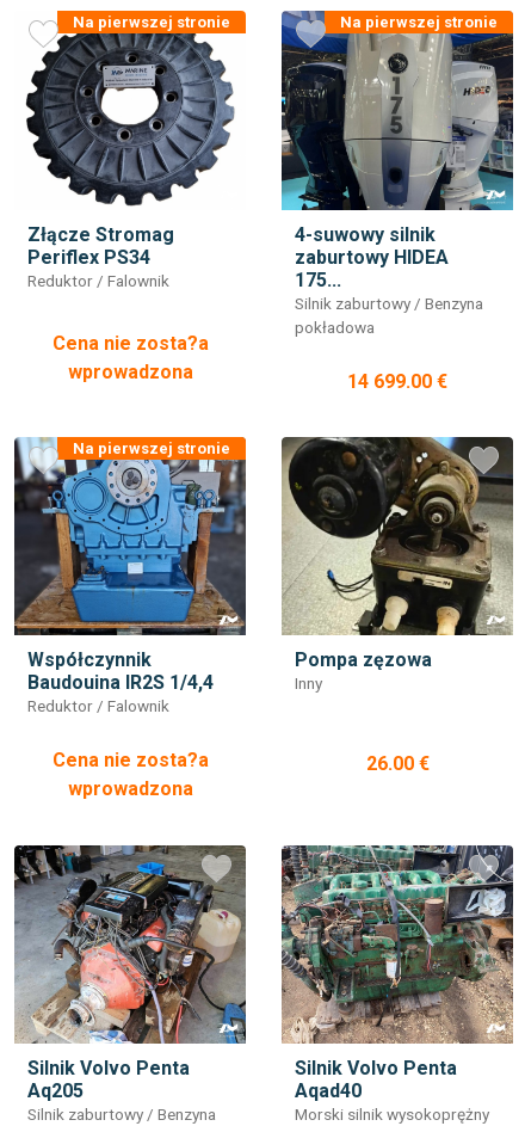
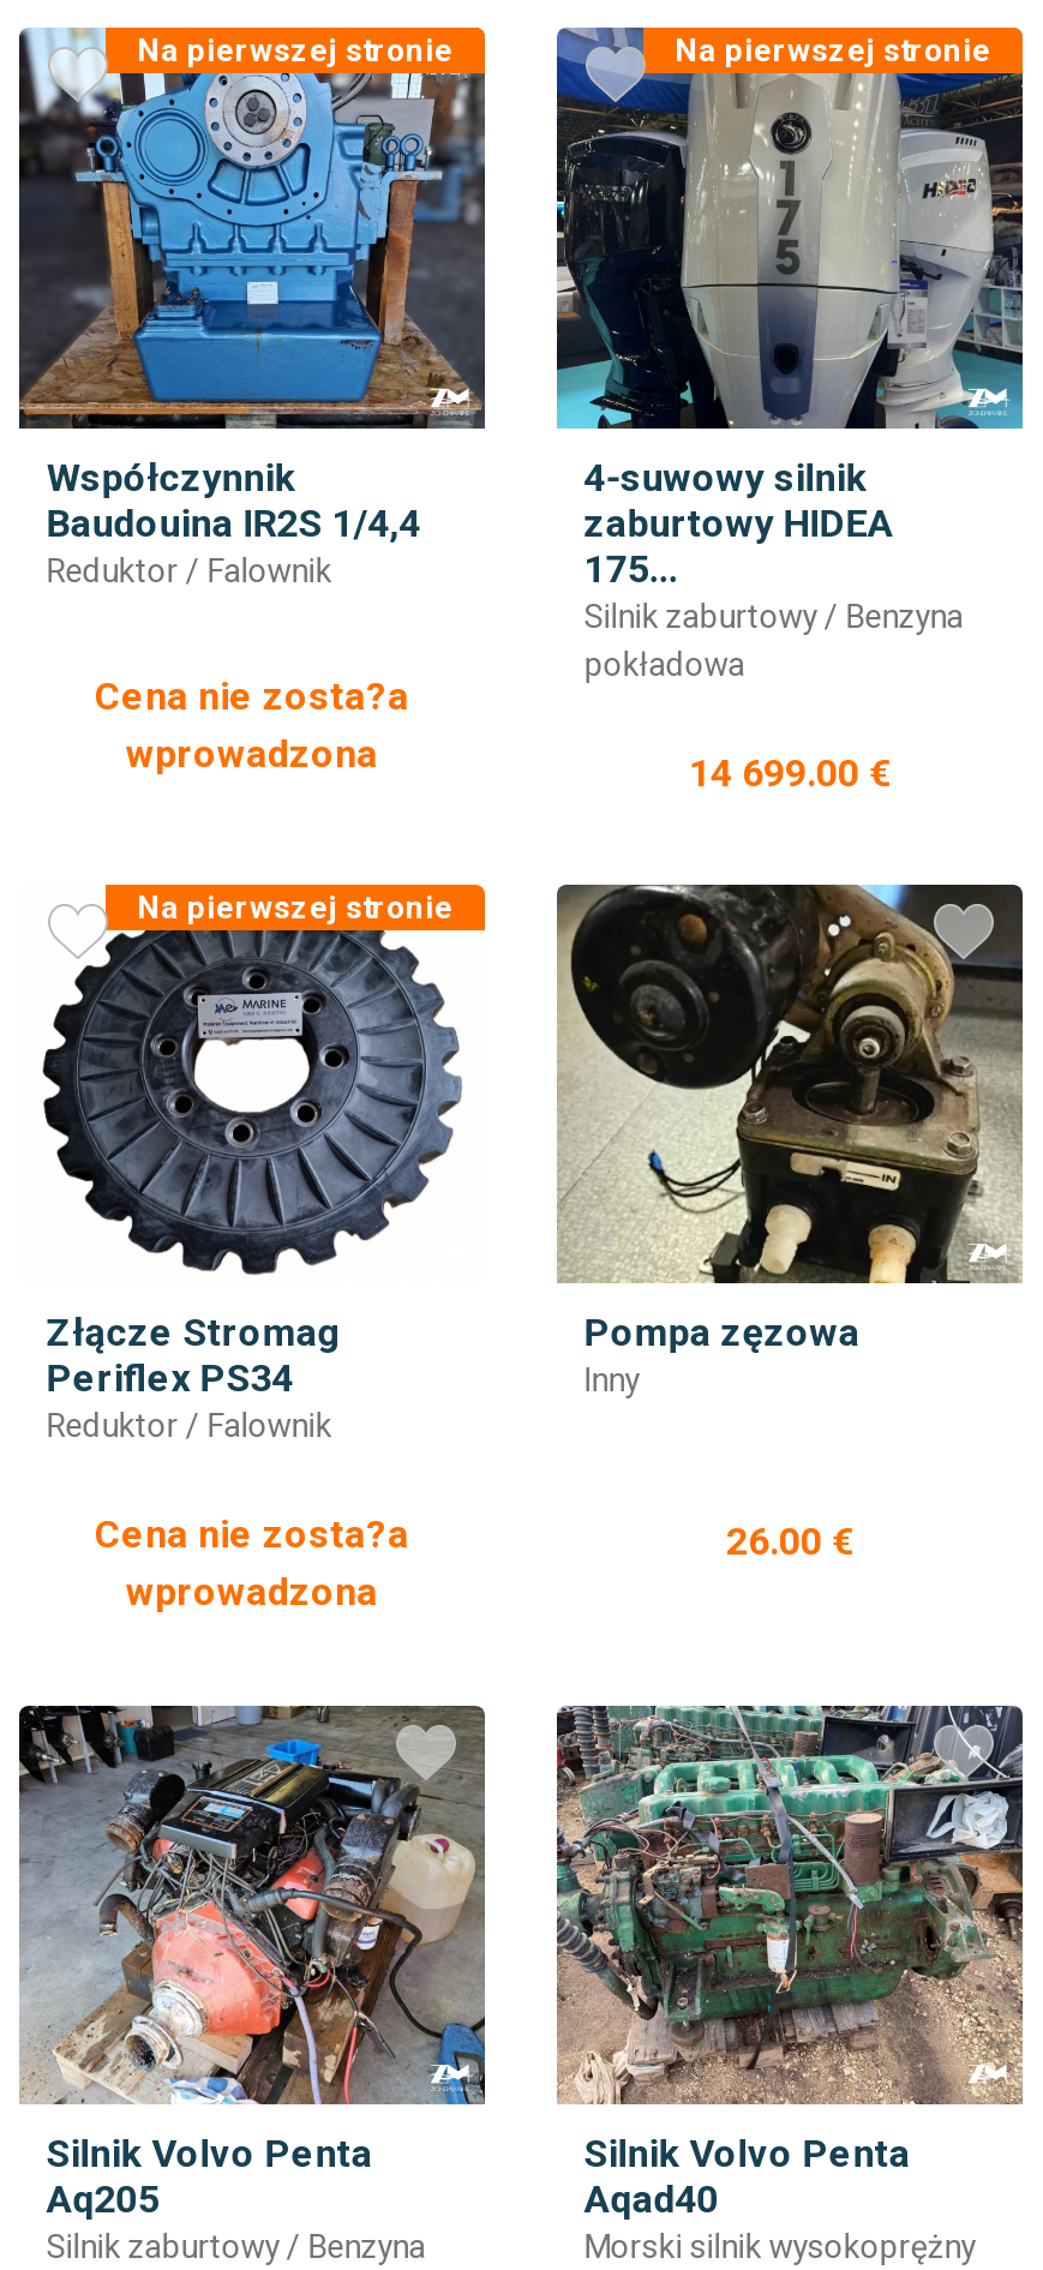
moved down: [image] | Złącze Stromag | Periflex PS34

moved up: [image] | Współczynnik | Baudouina IR2S 1/4,4
